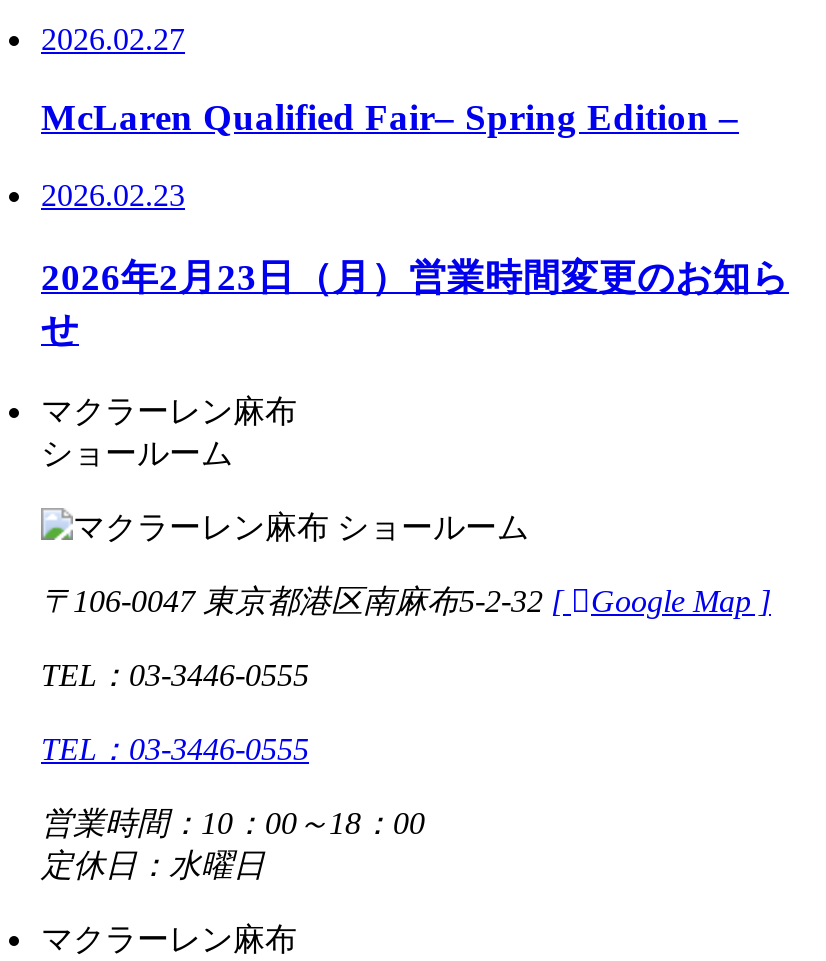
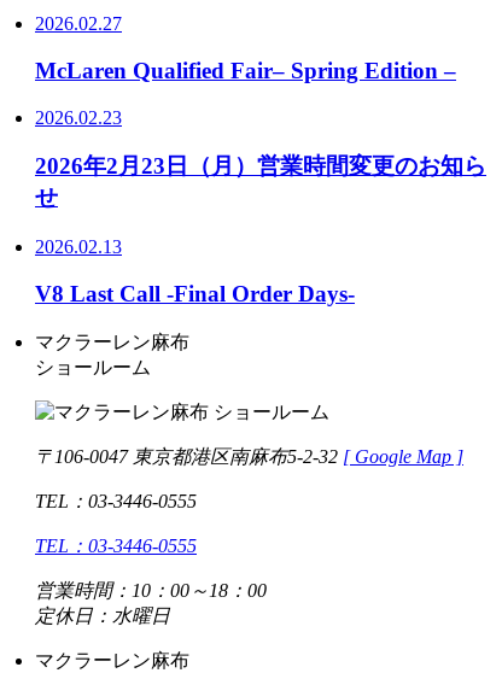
+ 2026.02.13
+ V8 Last Call -Final Order Days-
